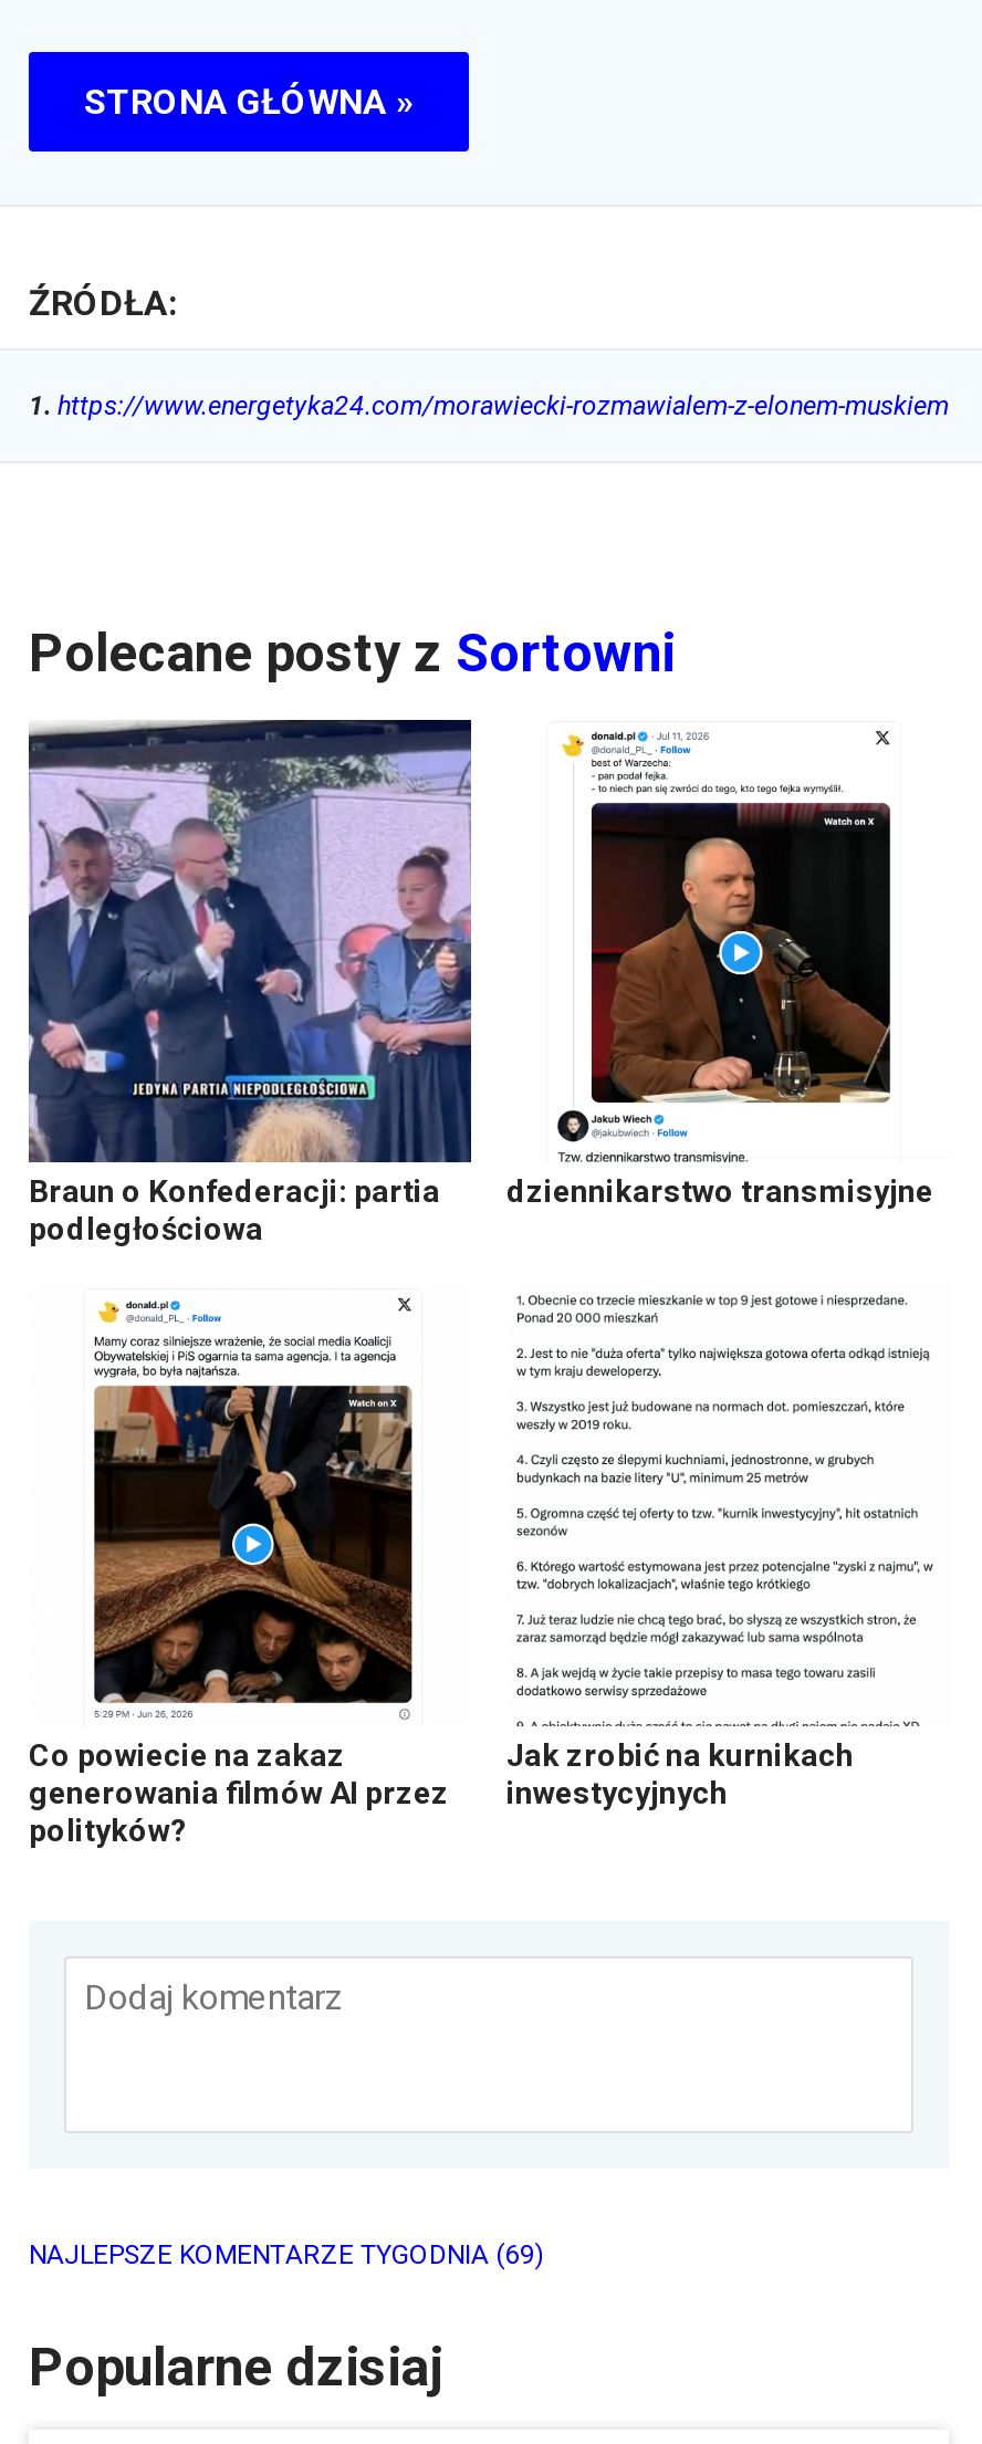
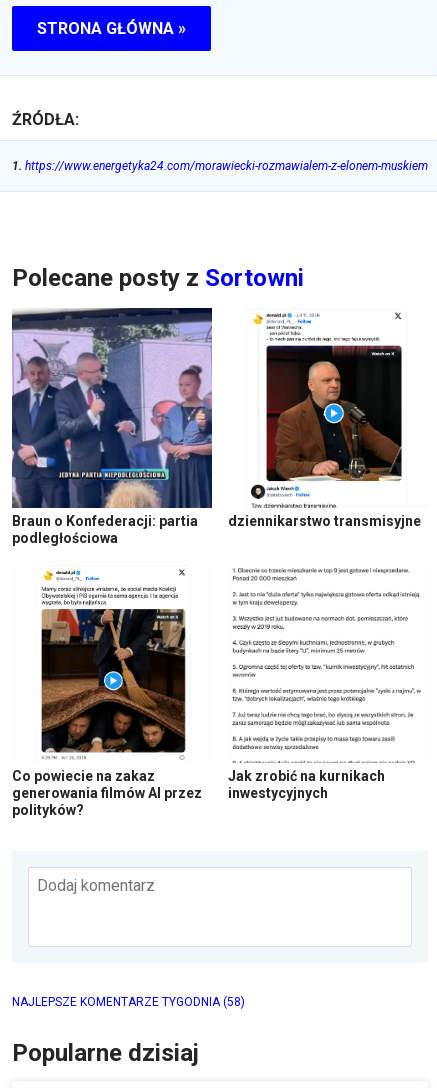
- NAJLEPSZE KOMENTARZE TYGODNIA (69)
+ NAJLEPSZE KOMENTARZE TYGODNIA (58)
